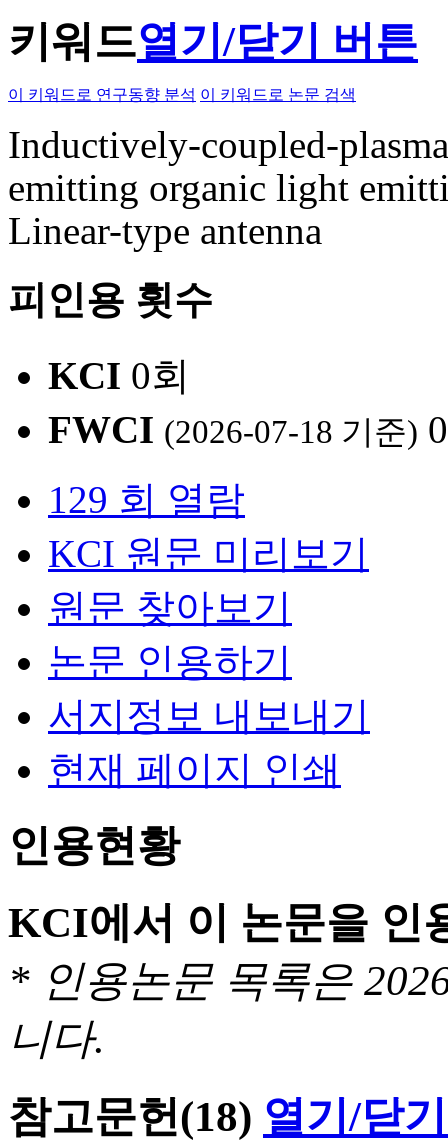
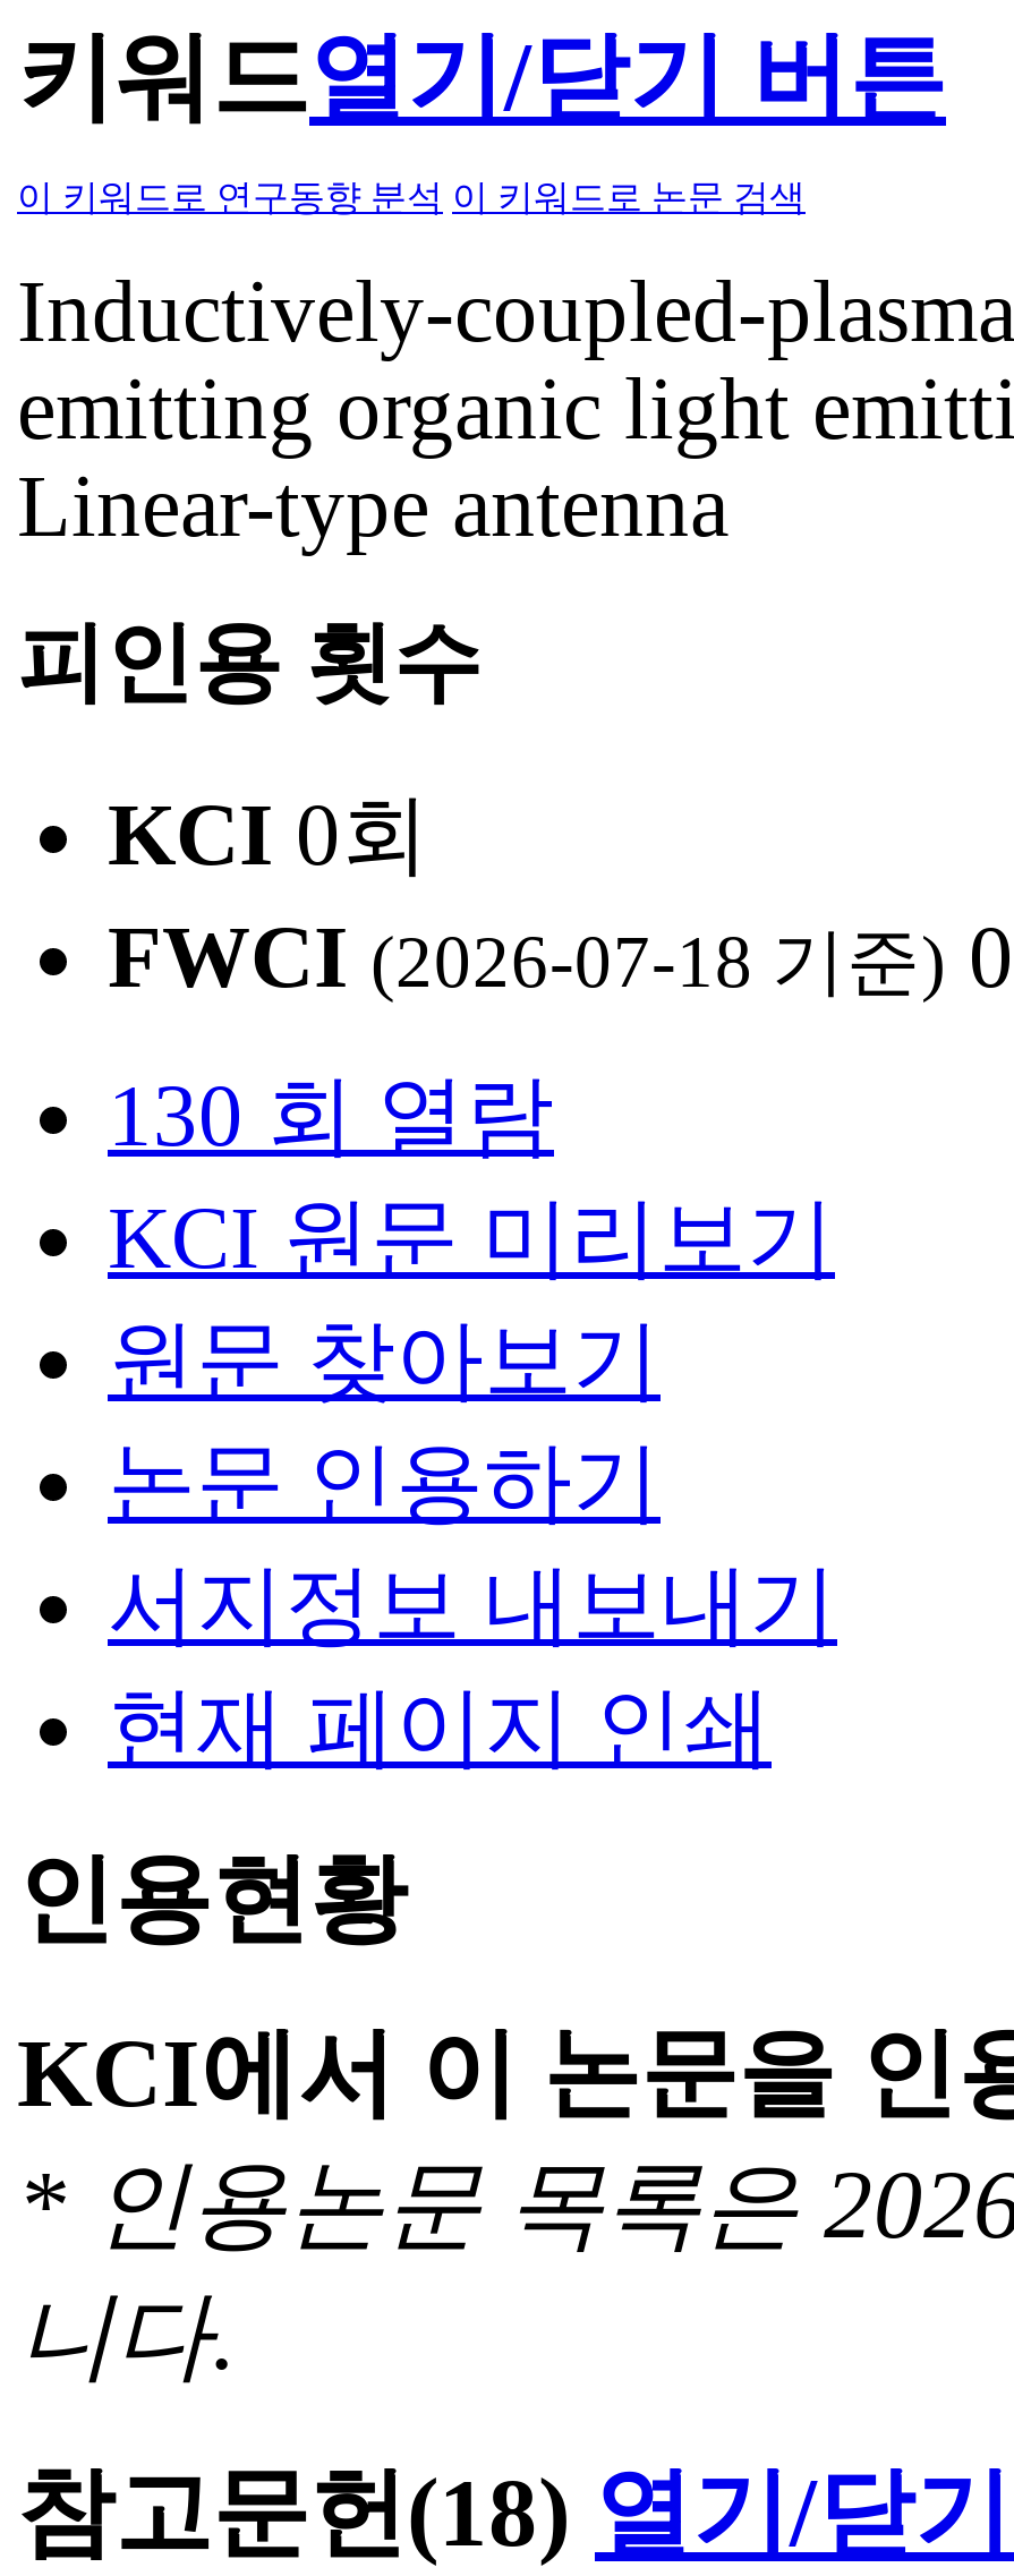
- 129 회 열람
+ 130 회 열람
